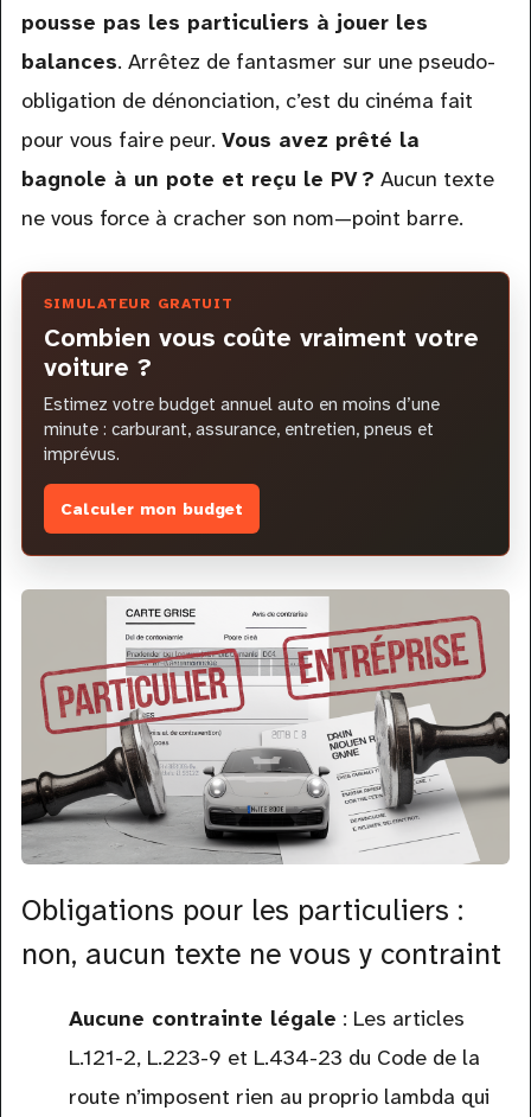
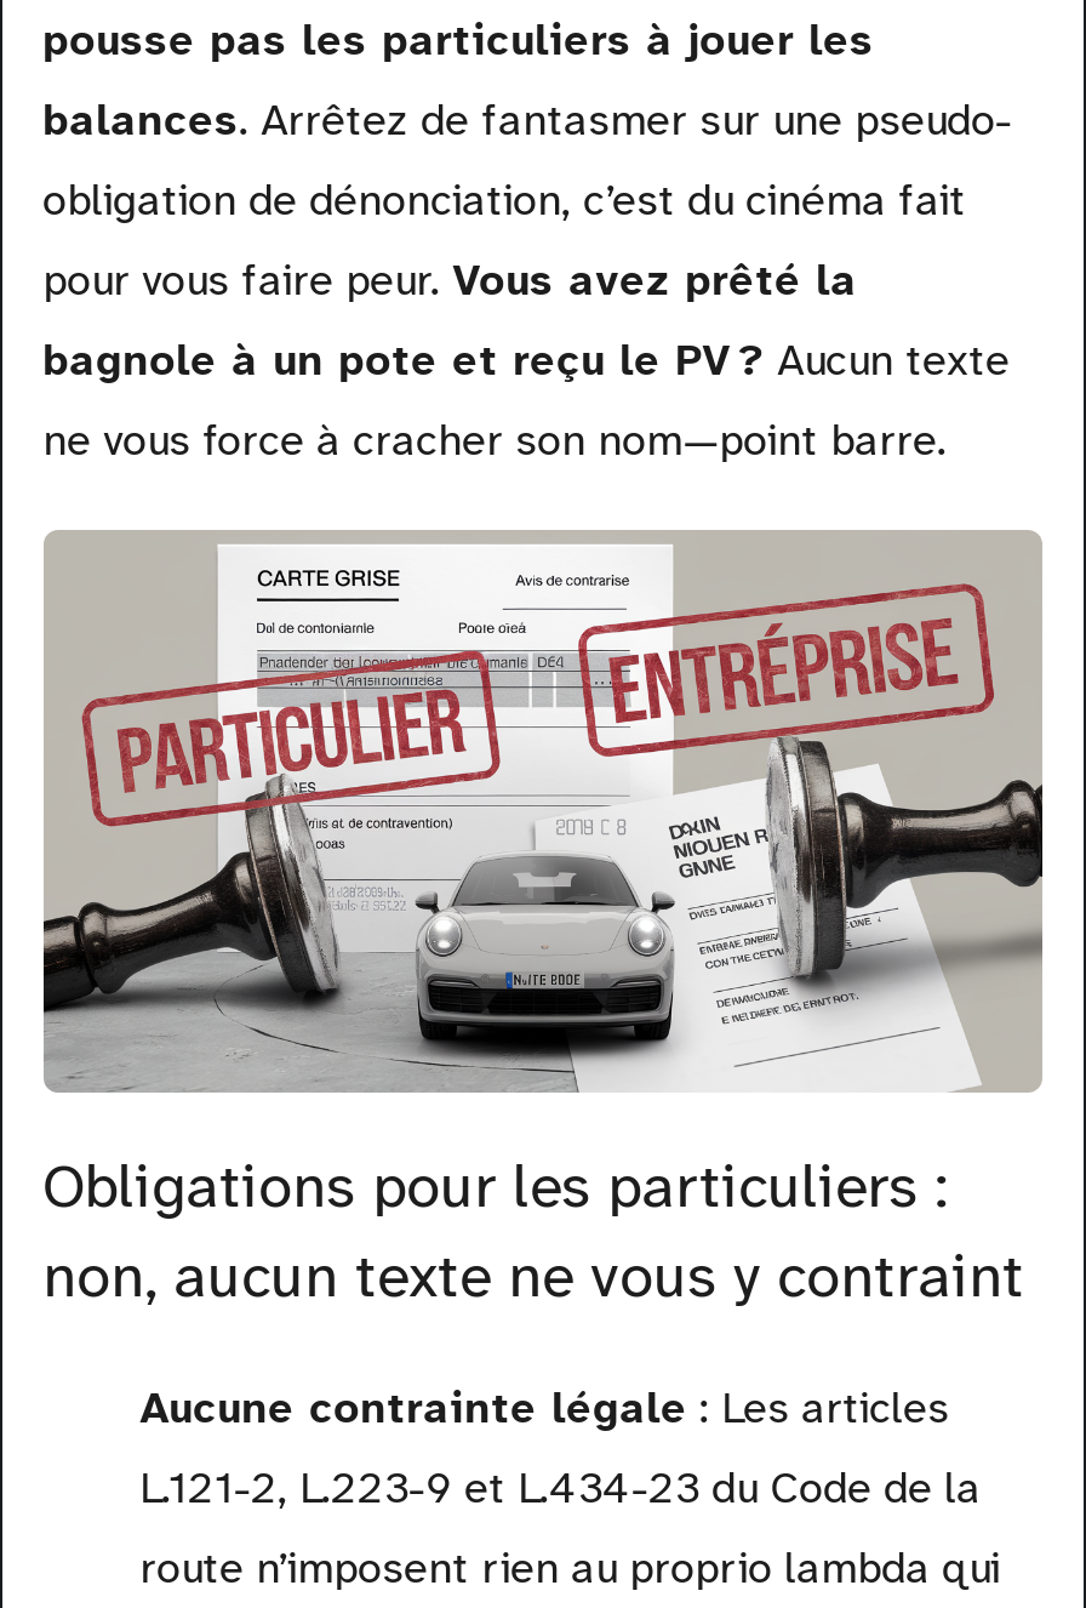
- [image]
- SIMULATEUR GRATUIT
- Combien vous coûte vraiment votre
- voiture ?
- Estimez votre budget annuel auto en moins d’une
- minute : carburant, assurance, entretien, pneus et
- imprévus.
- Calculer mon budget
